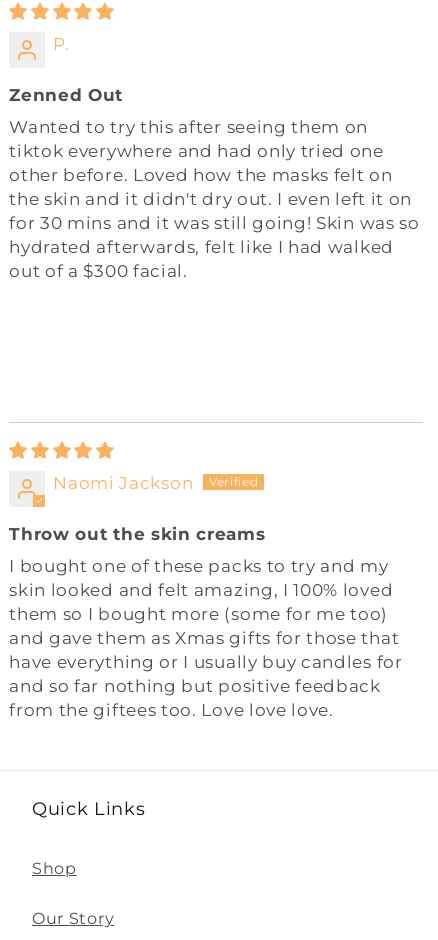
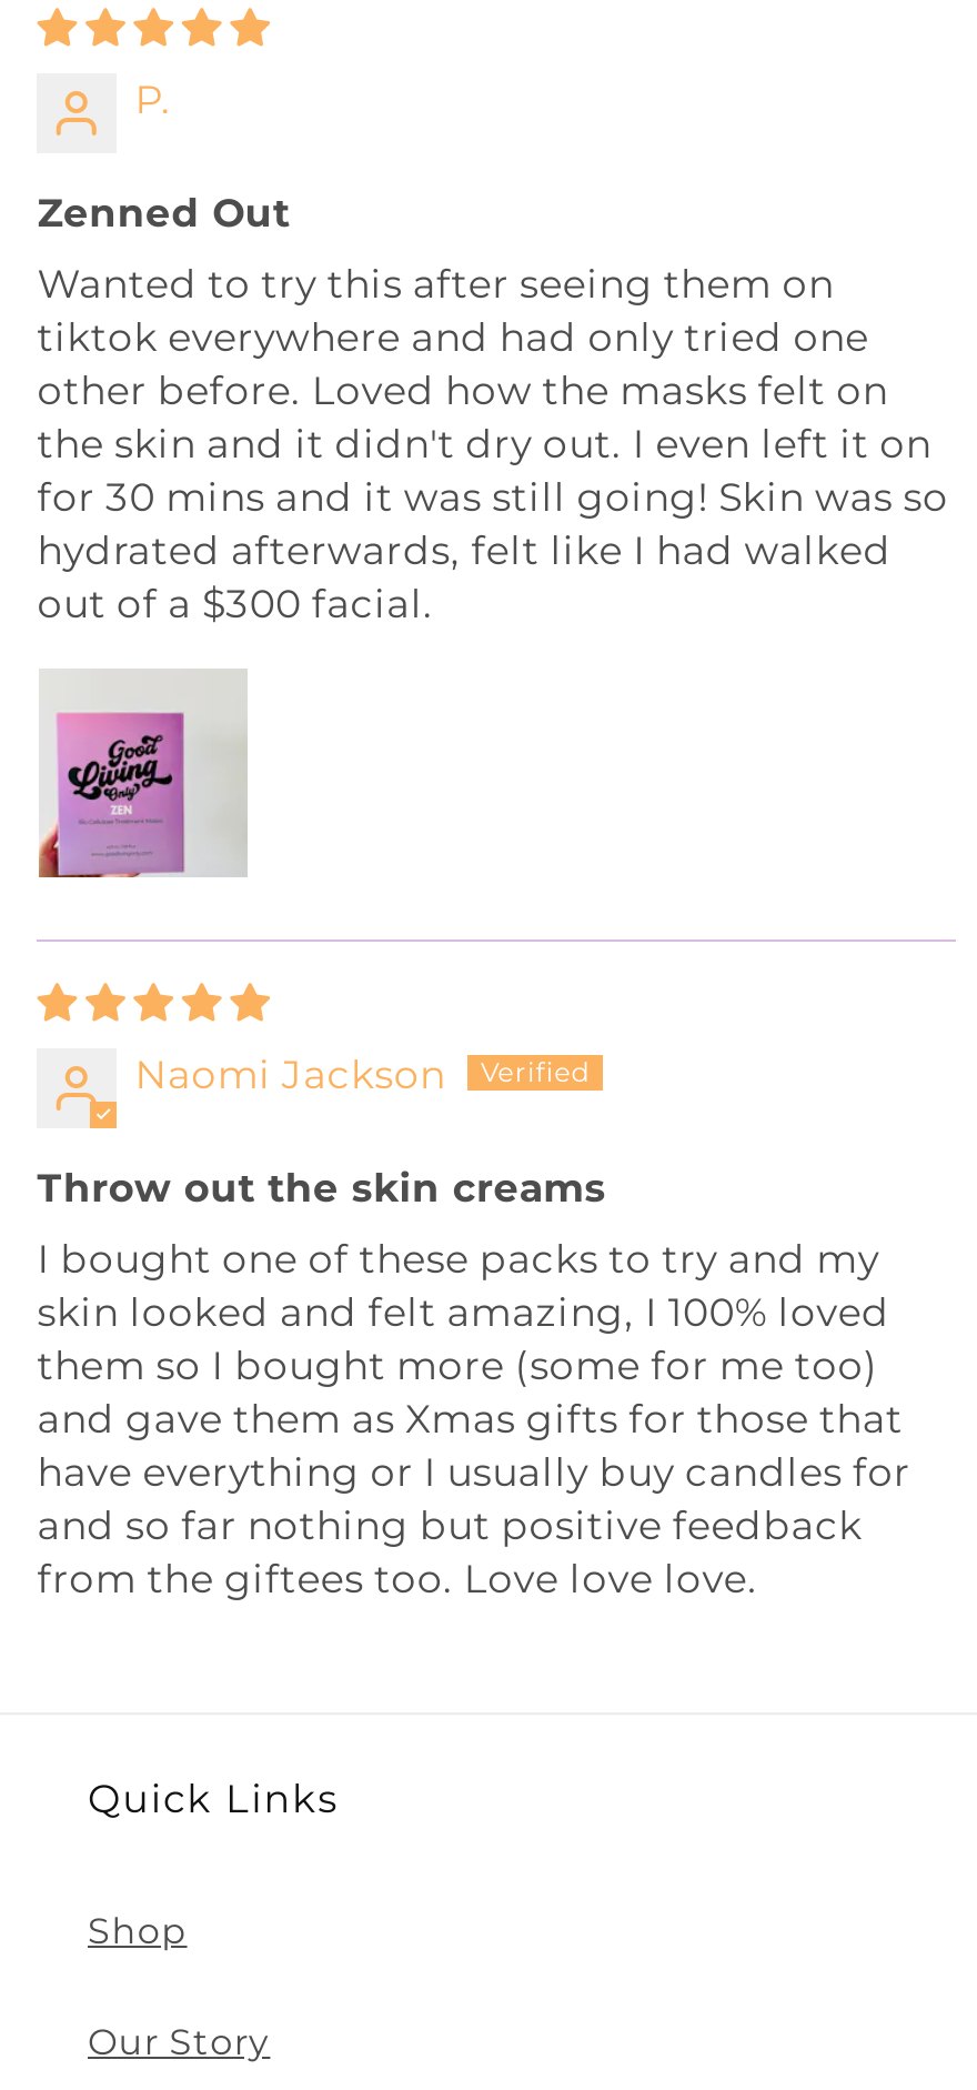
+ [image]
